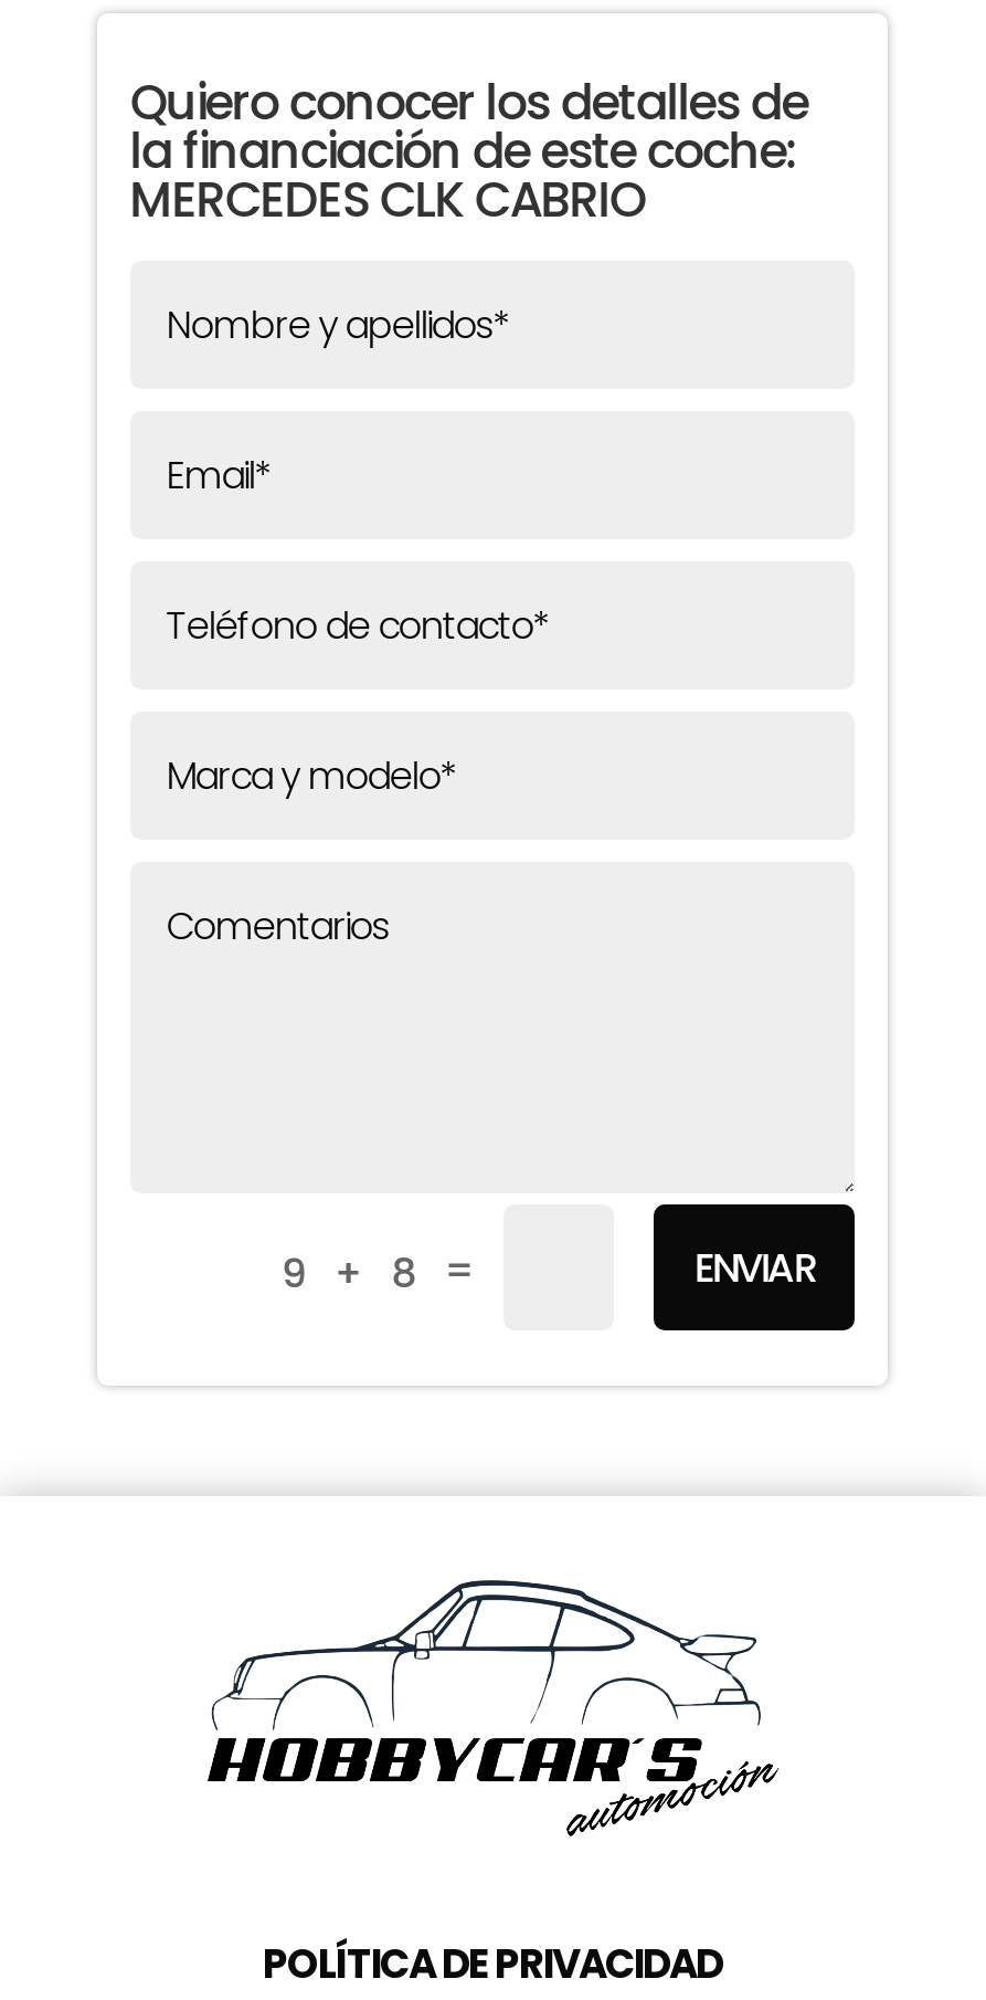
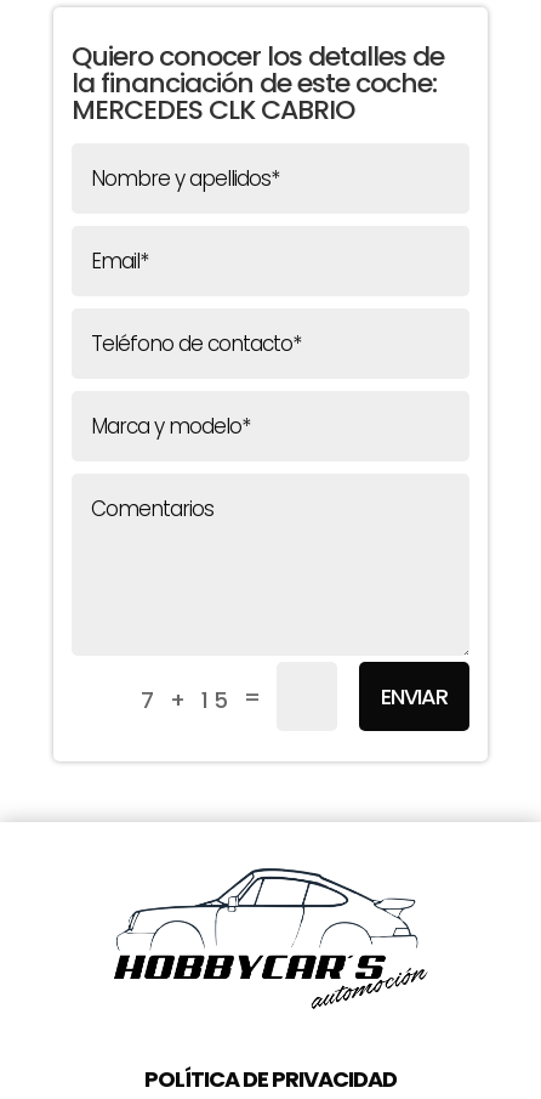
- 9 + 8 =
+ 7 + 15 =
